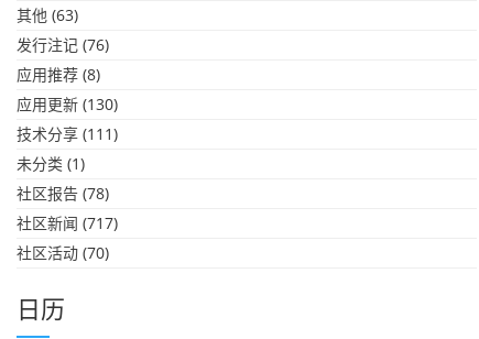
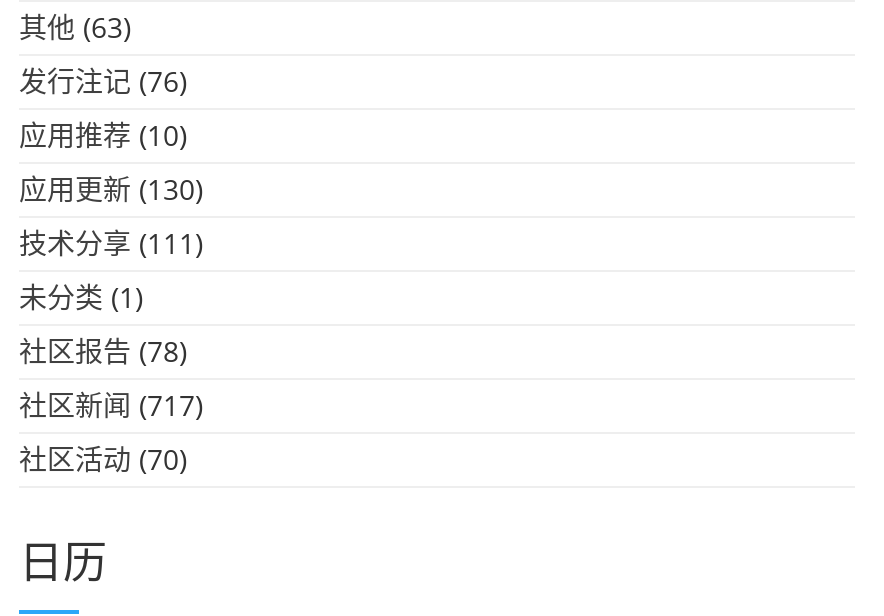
- 应用推荐(8)
+ 应用推荐(10)
